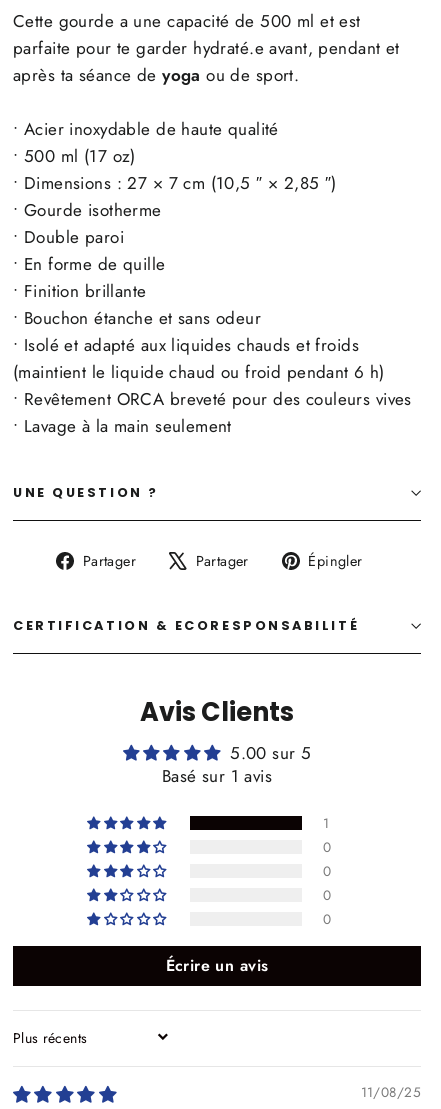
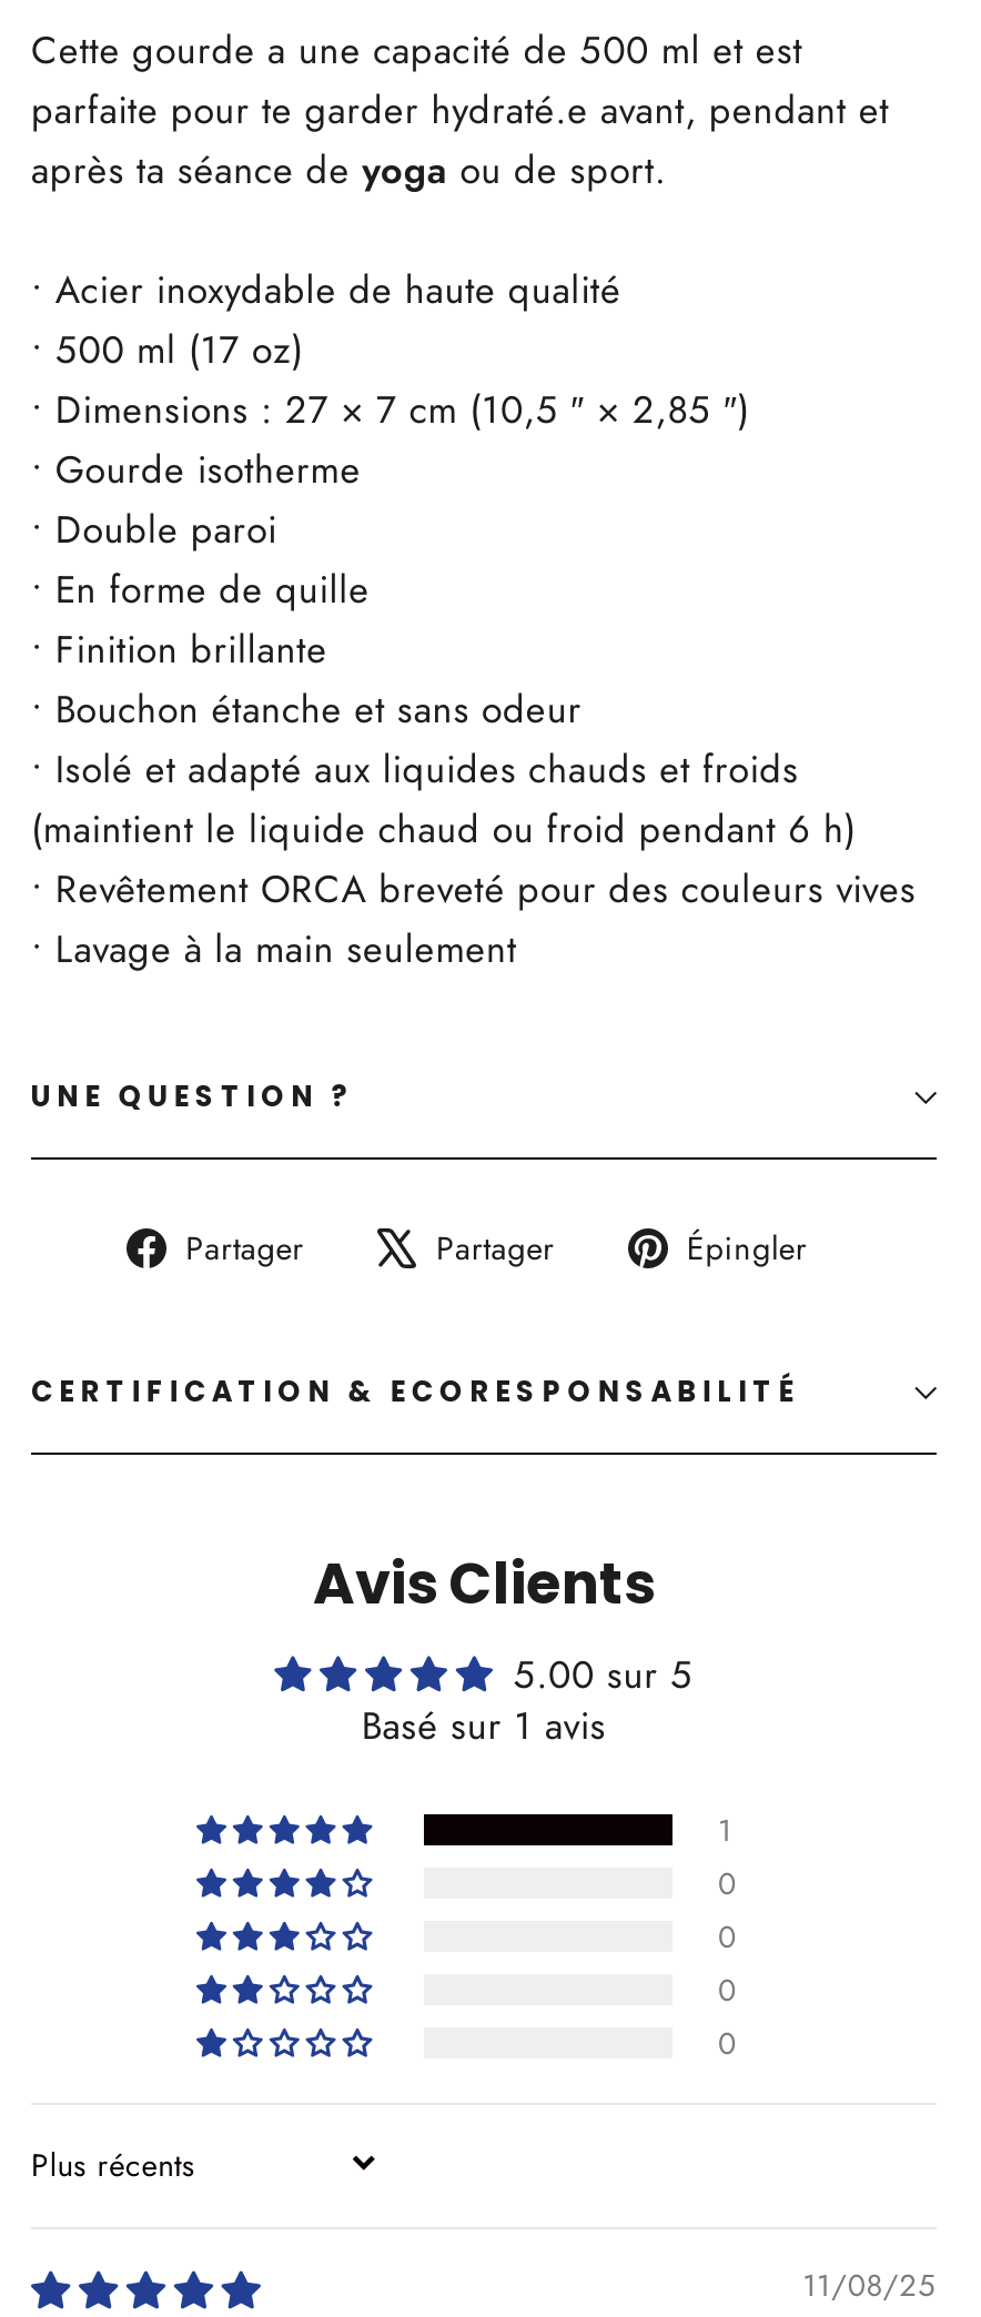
- Écrire un avis
